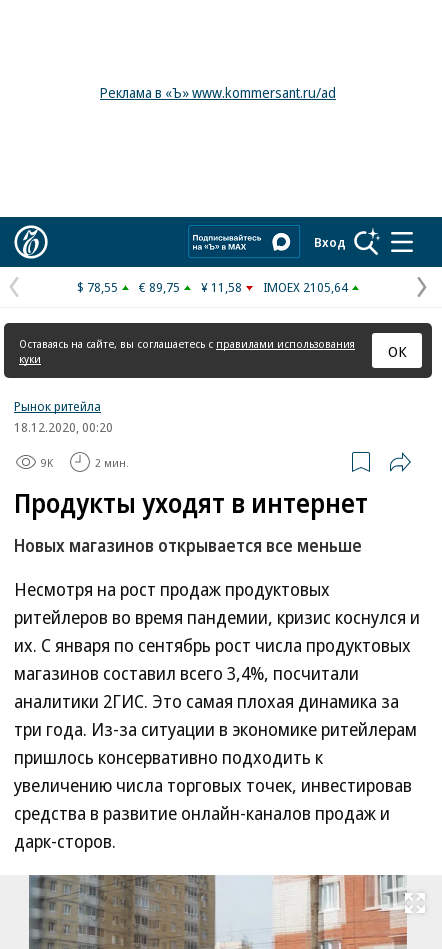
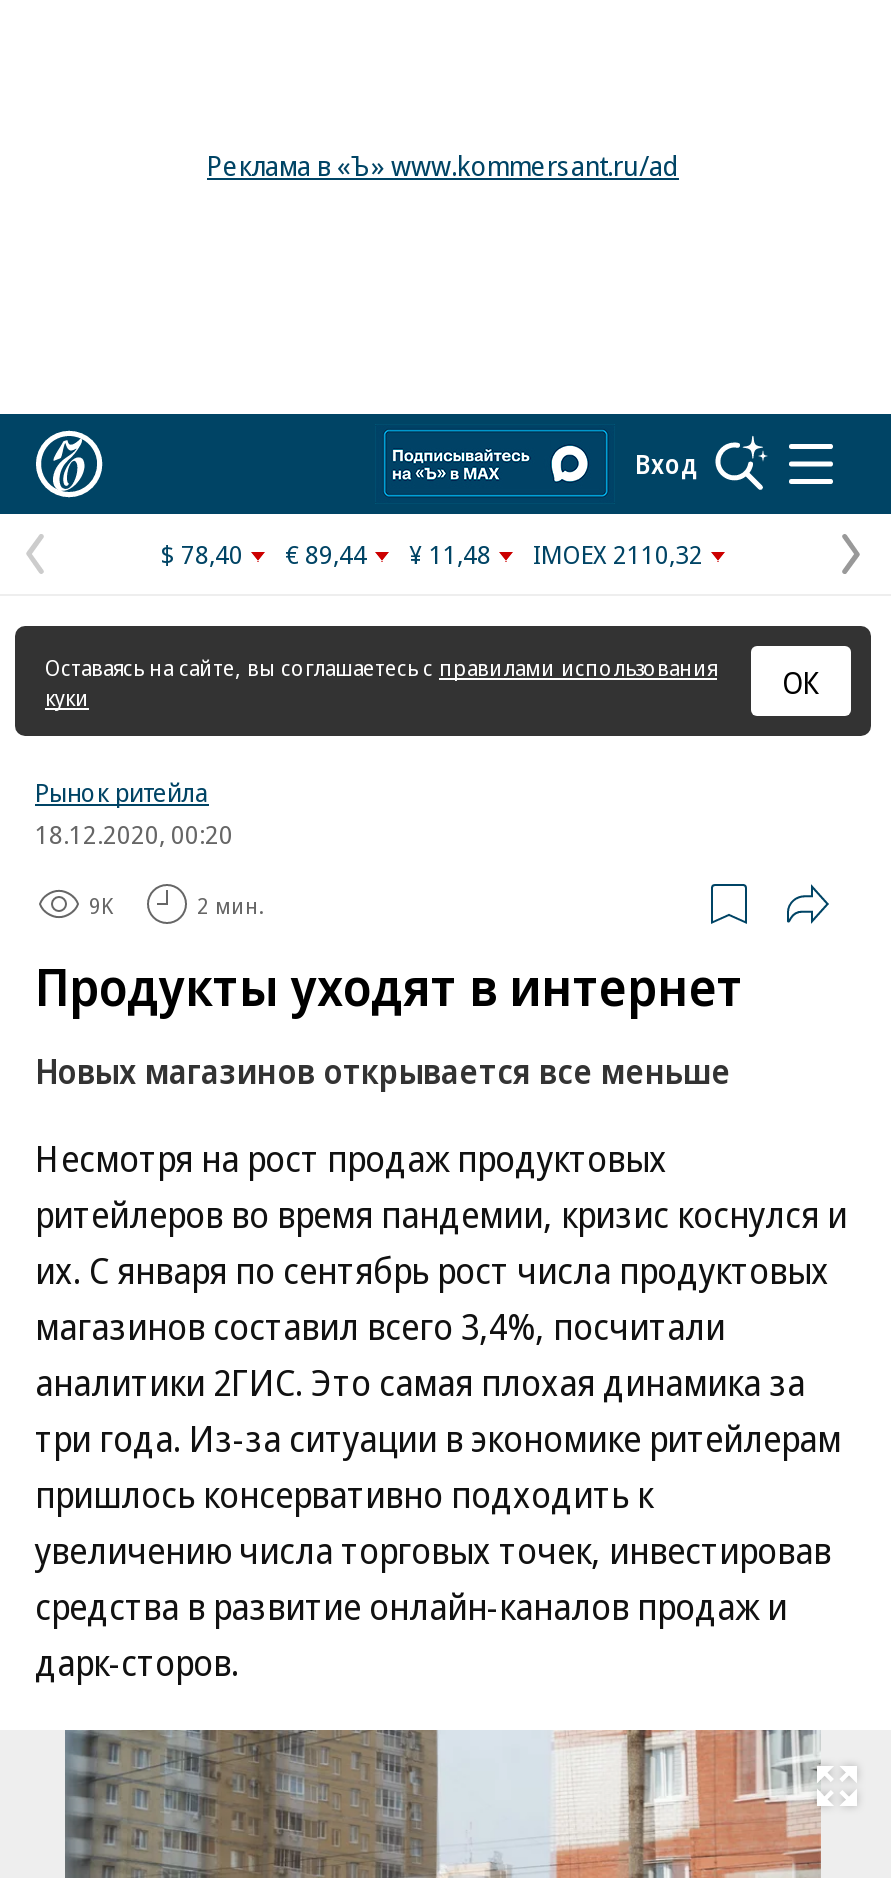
- $ 78,55
+ $ 78,40

- € 89,75
+ € 89,44

- ¥ 11,58
+ ¥ 11,48

- IMOEX 2105,64
+ IMOEX 2110,32
